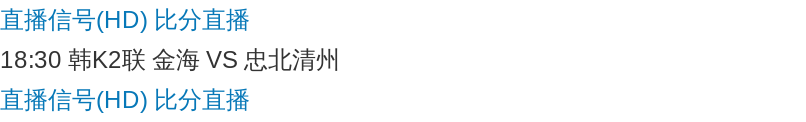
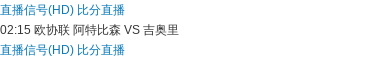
- 18:30 韩K2联金海 VS 忠北清州
+ 02:15 欧协联阿特比森 VS 吉奥里
